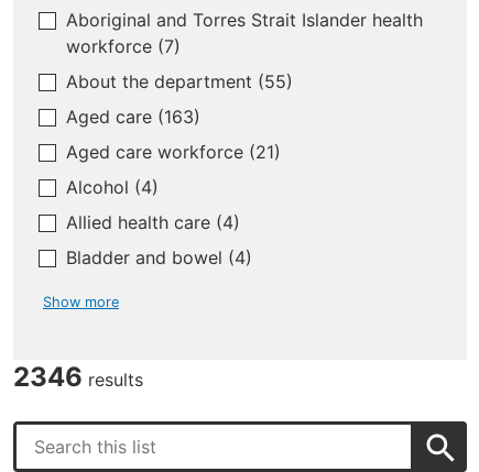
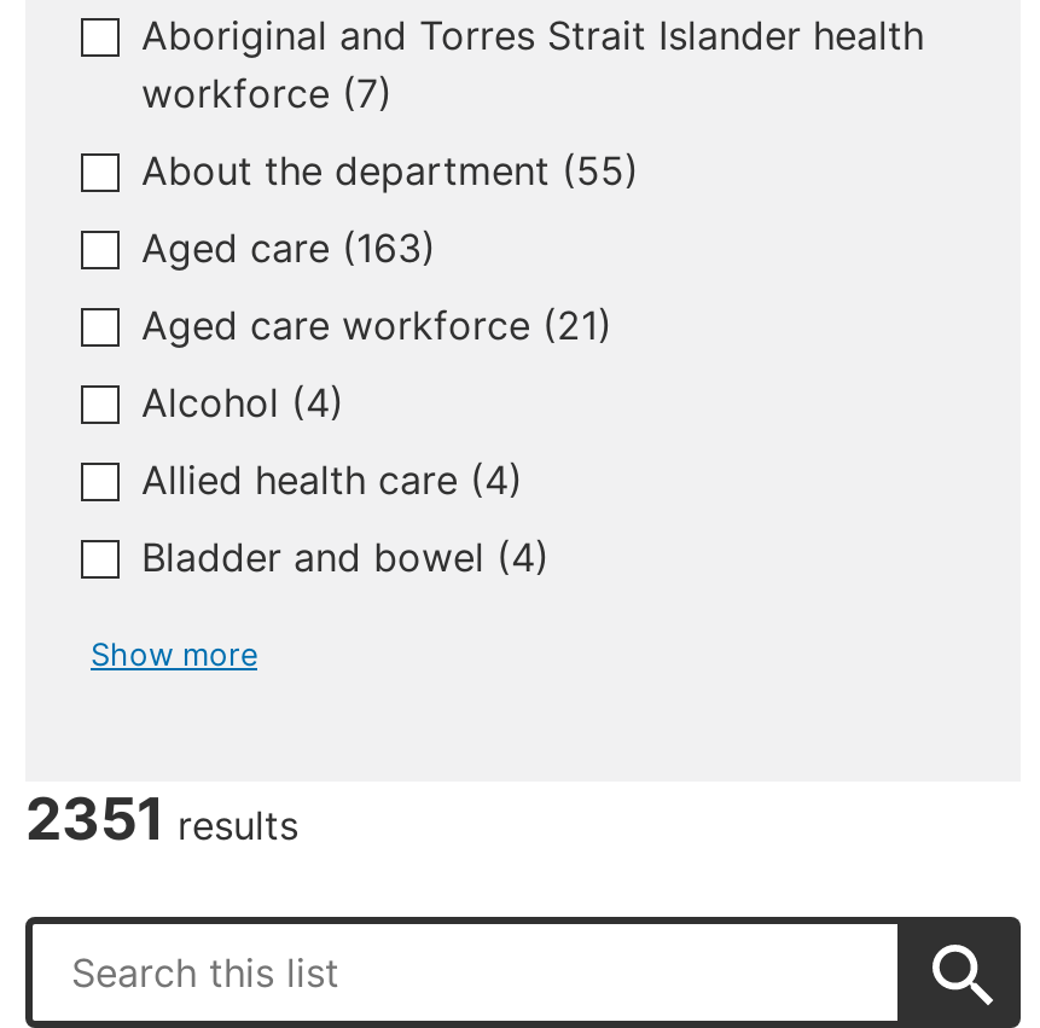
- 2346 results
+ 2351 results
